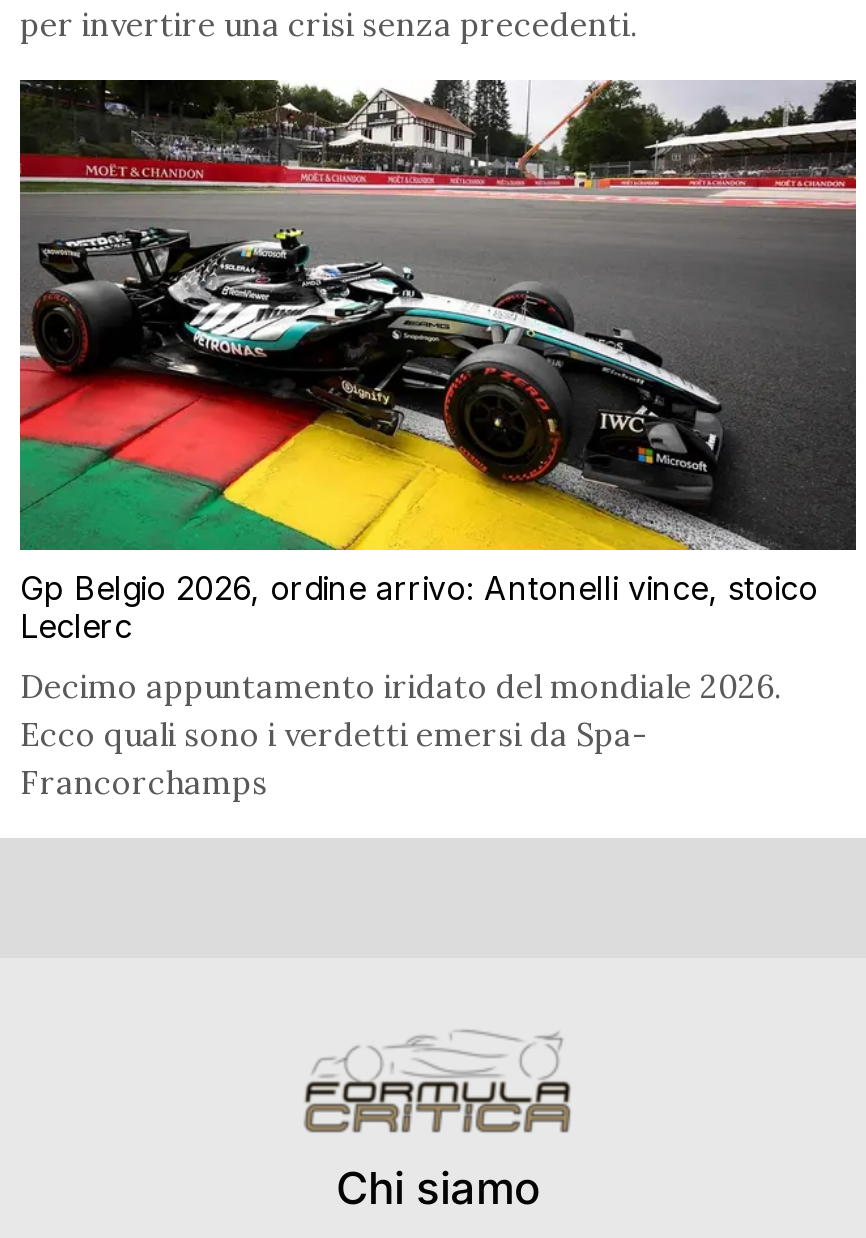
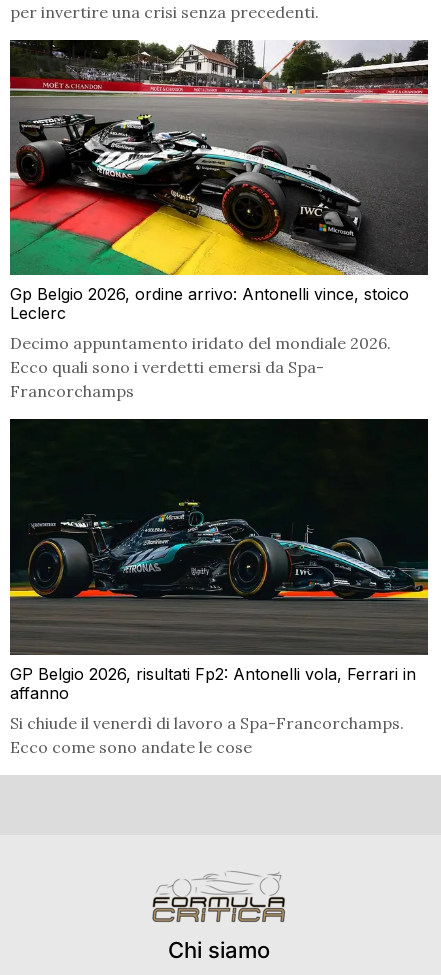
+ [image]
+ GP Belgio 2026, risultati Fp2: Antonelli vola, Ferrari in
+ affanno
+ Si chiude il venerdì di lavoro a Spa-Francorchamps.
+ Ecco come sono andate le cose
